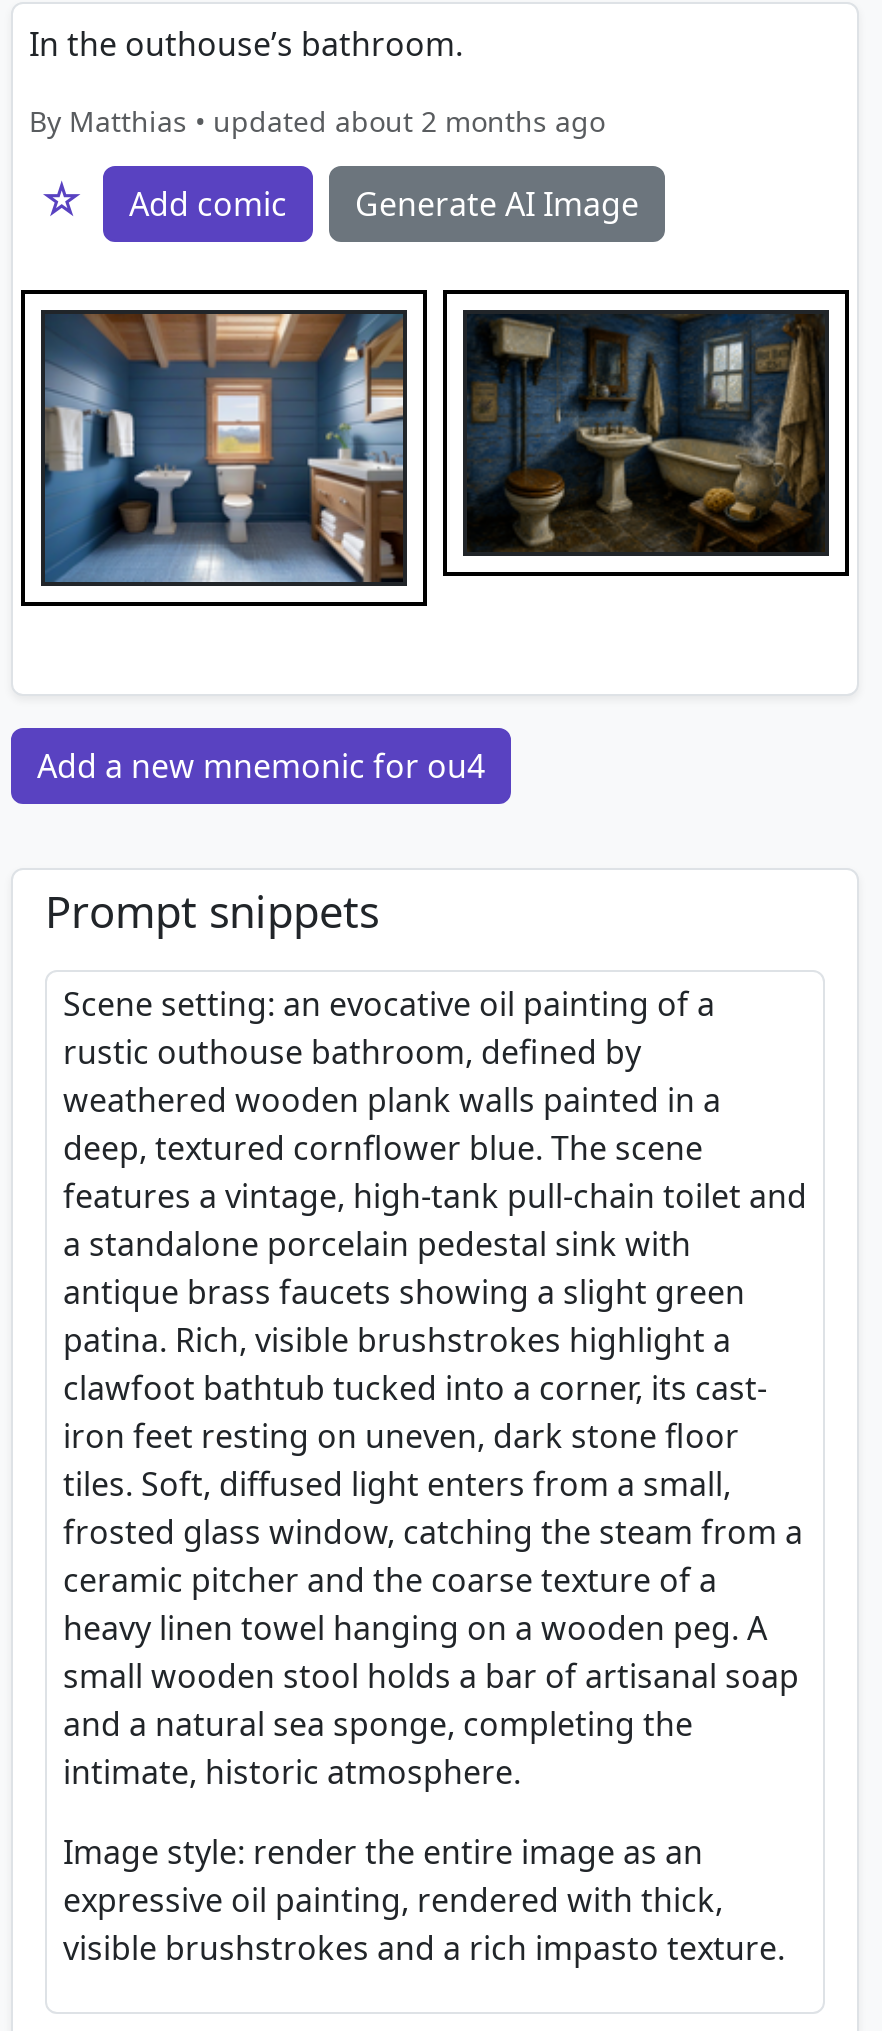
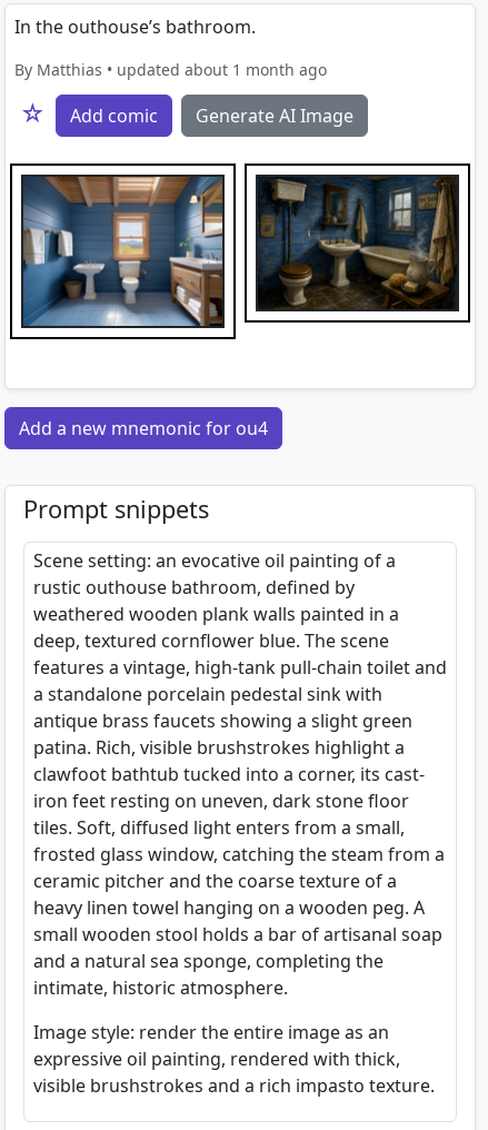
- By Matthias • updated about 2 months ago
+ By Matthias • updated about 1 month ago
